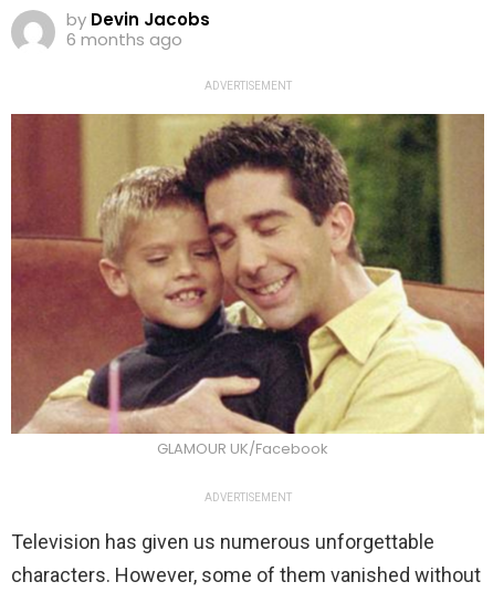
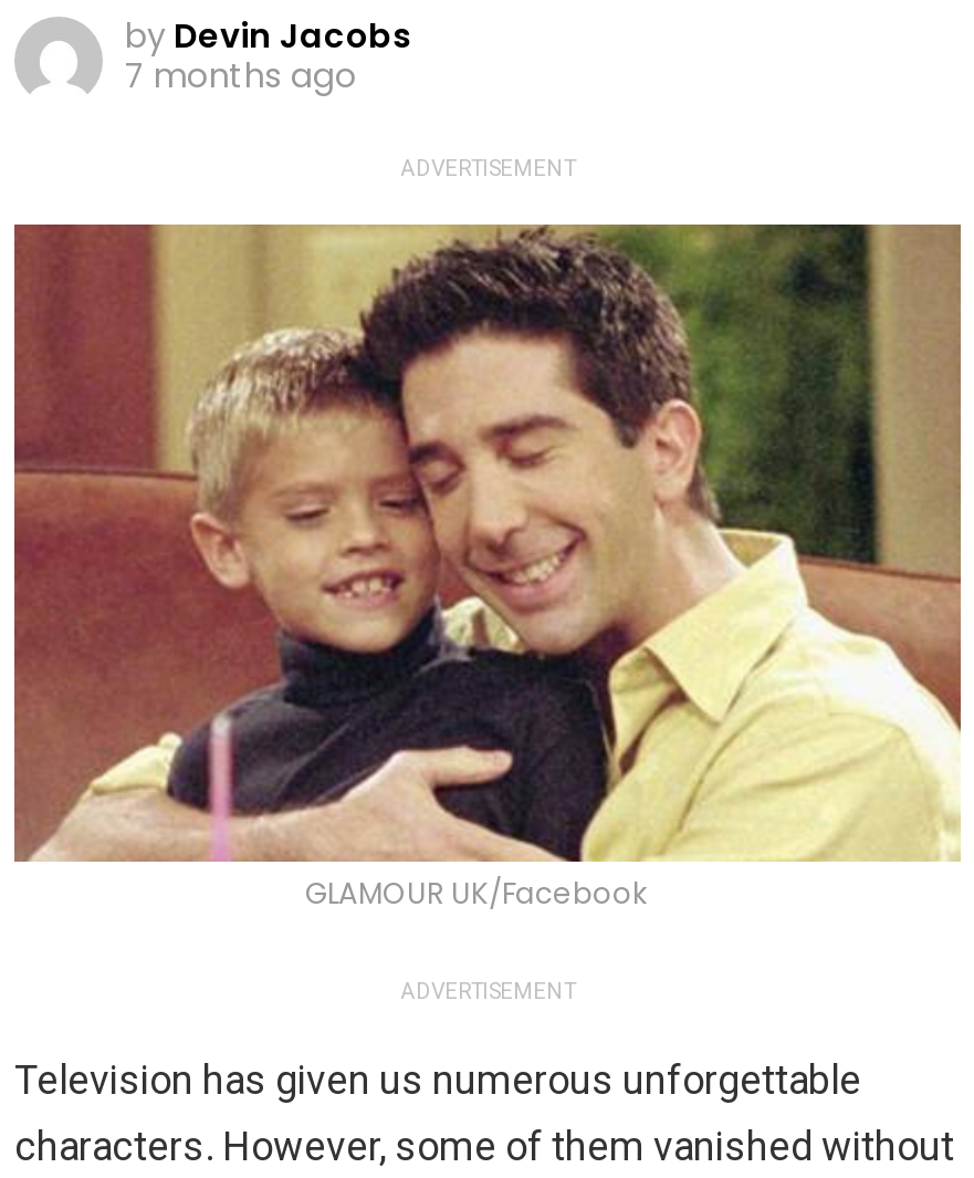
- 6 months ago
+ 7 months ago
